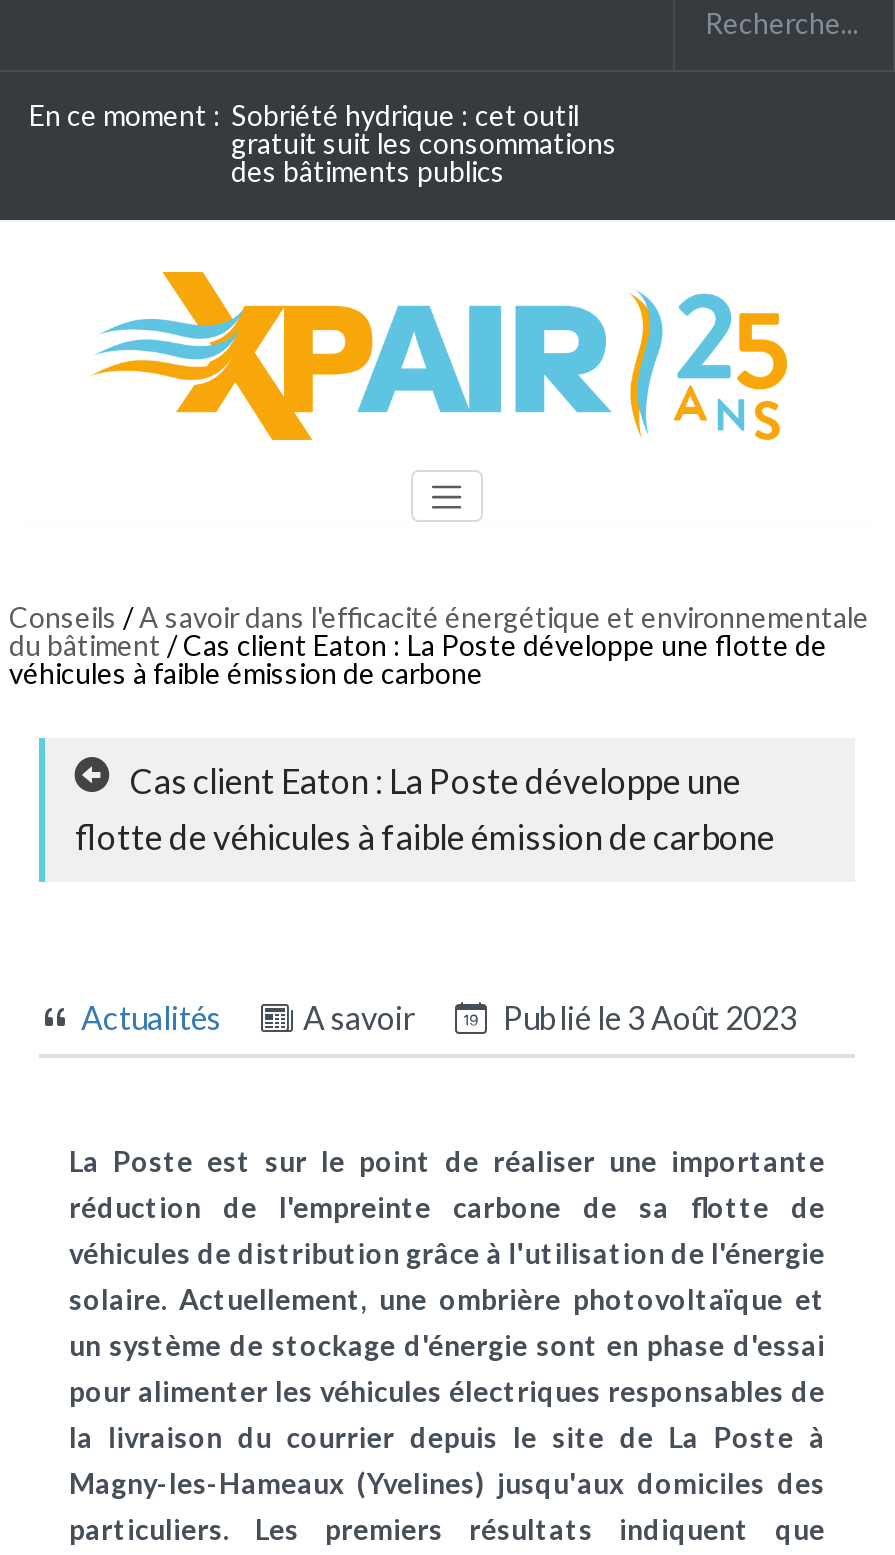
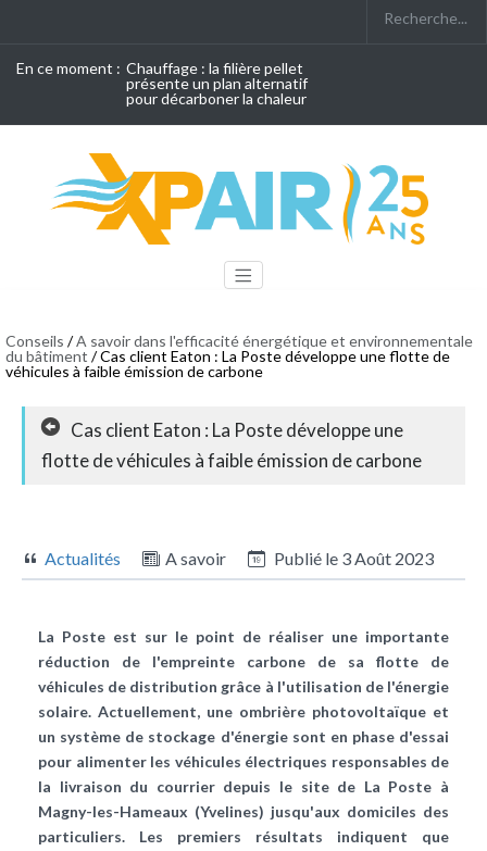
- En ce moment : Sobriété hydrique : cet outil
- gratuit suit les consommations
- des bâtiments publics
+ En ce moment : Chauffage : la filière pellet
+ présente un plan alternatif
+ pour décarboner la chaleur
